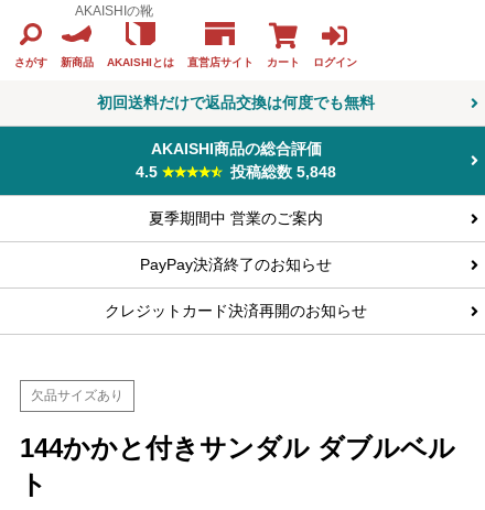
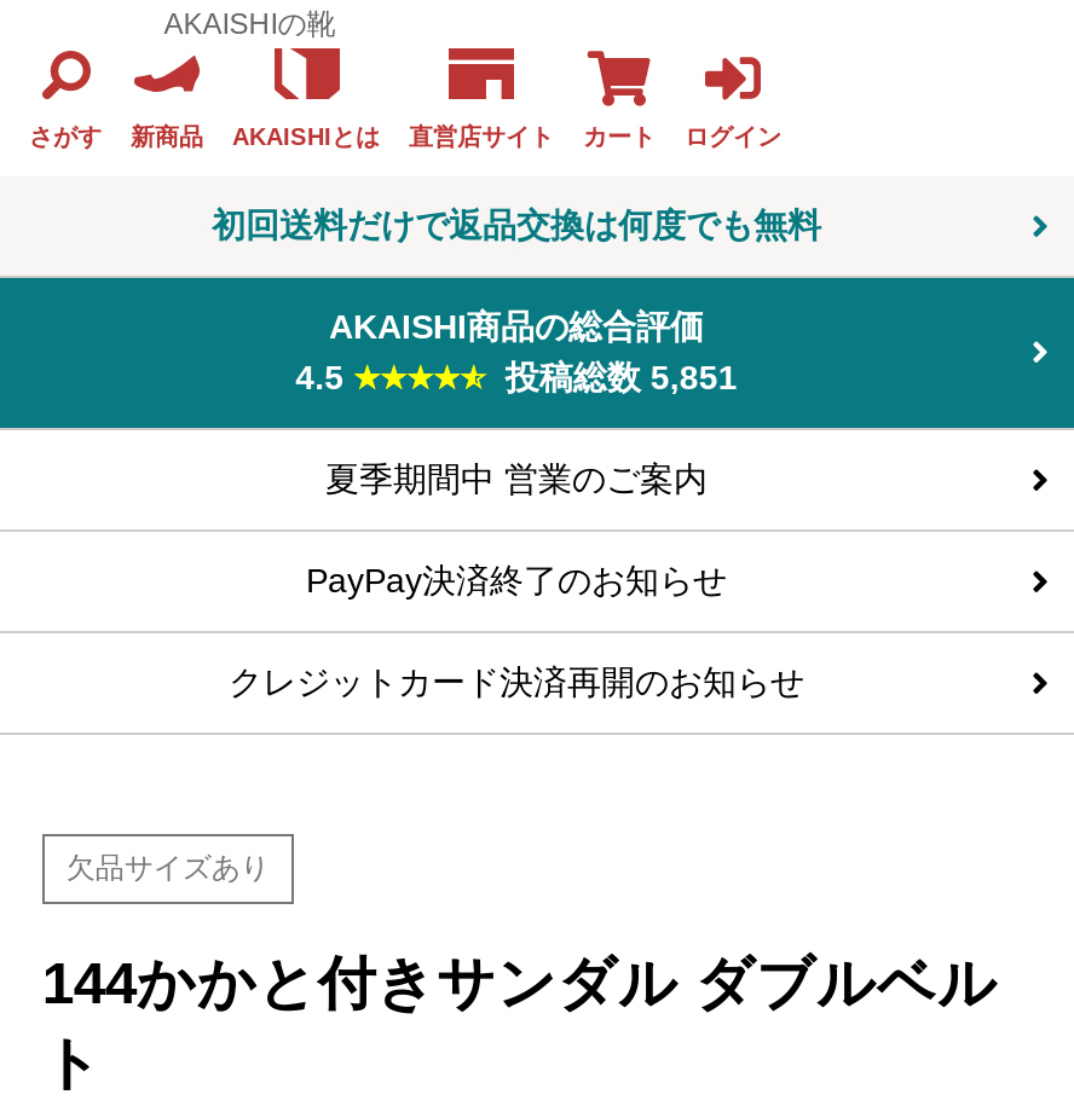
- 投稿総数 5,848
+ 投稿総数 5,851
